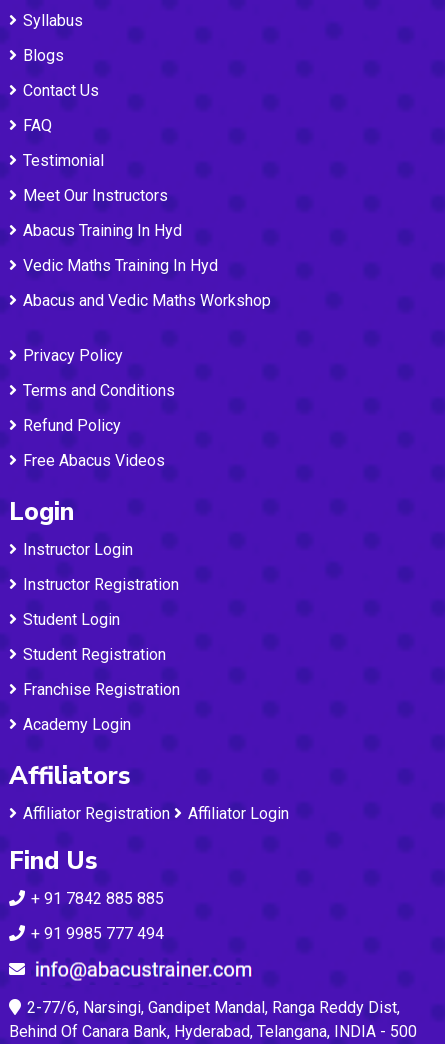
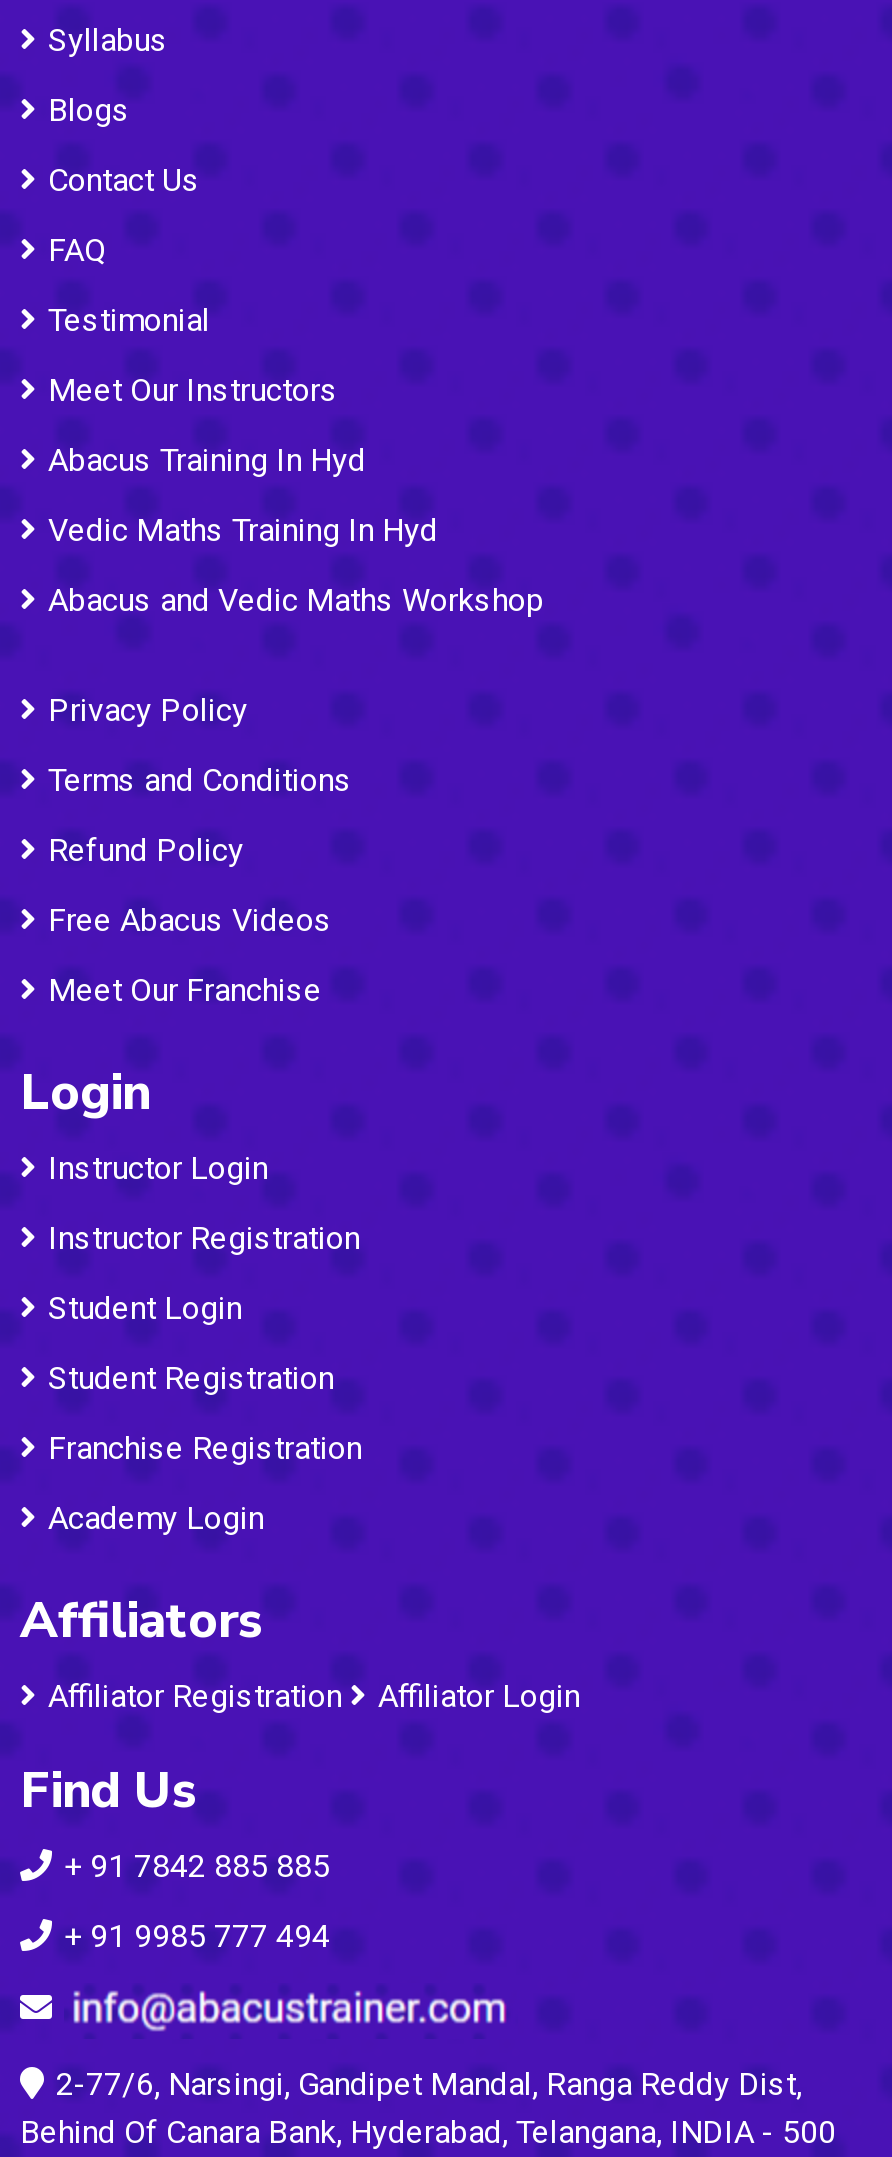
+ Meet Our Franchise
